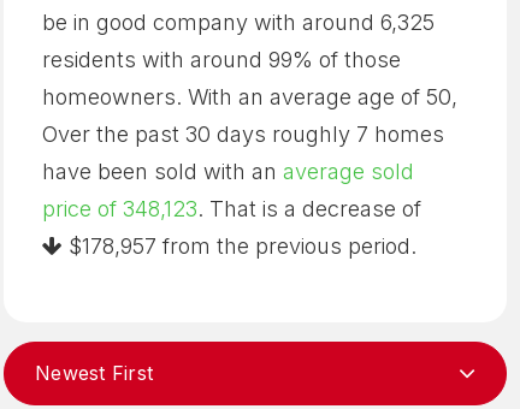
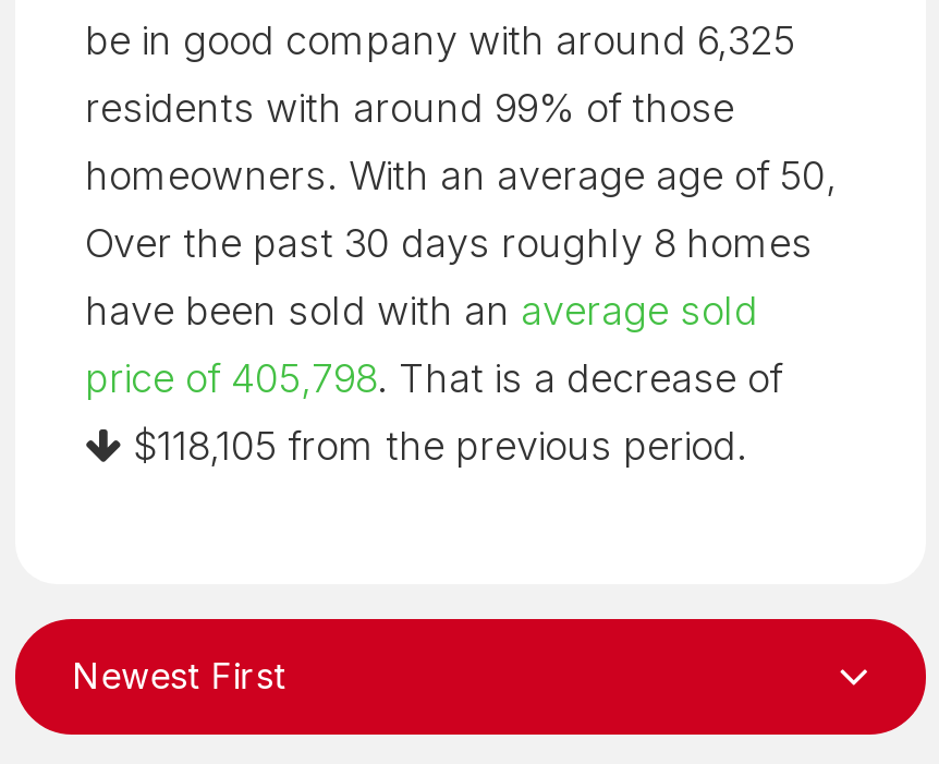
- Over the past 30 days roughly 7 homes
+ Over the past 30 days roughly 8 homes

- price of 348,123. That is a decrease of
+ price of 405,798. That is a decrease of

- $178,957 from the previous period.
+ $118,105 from the previous period.
